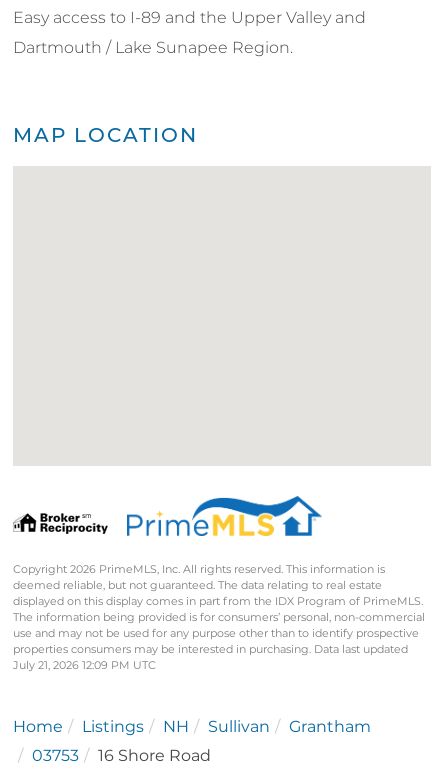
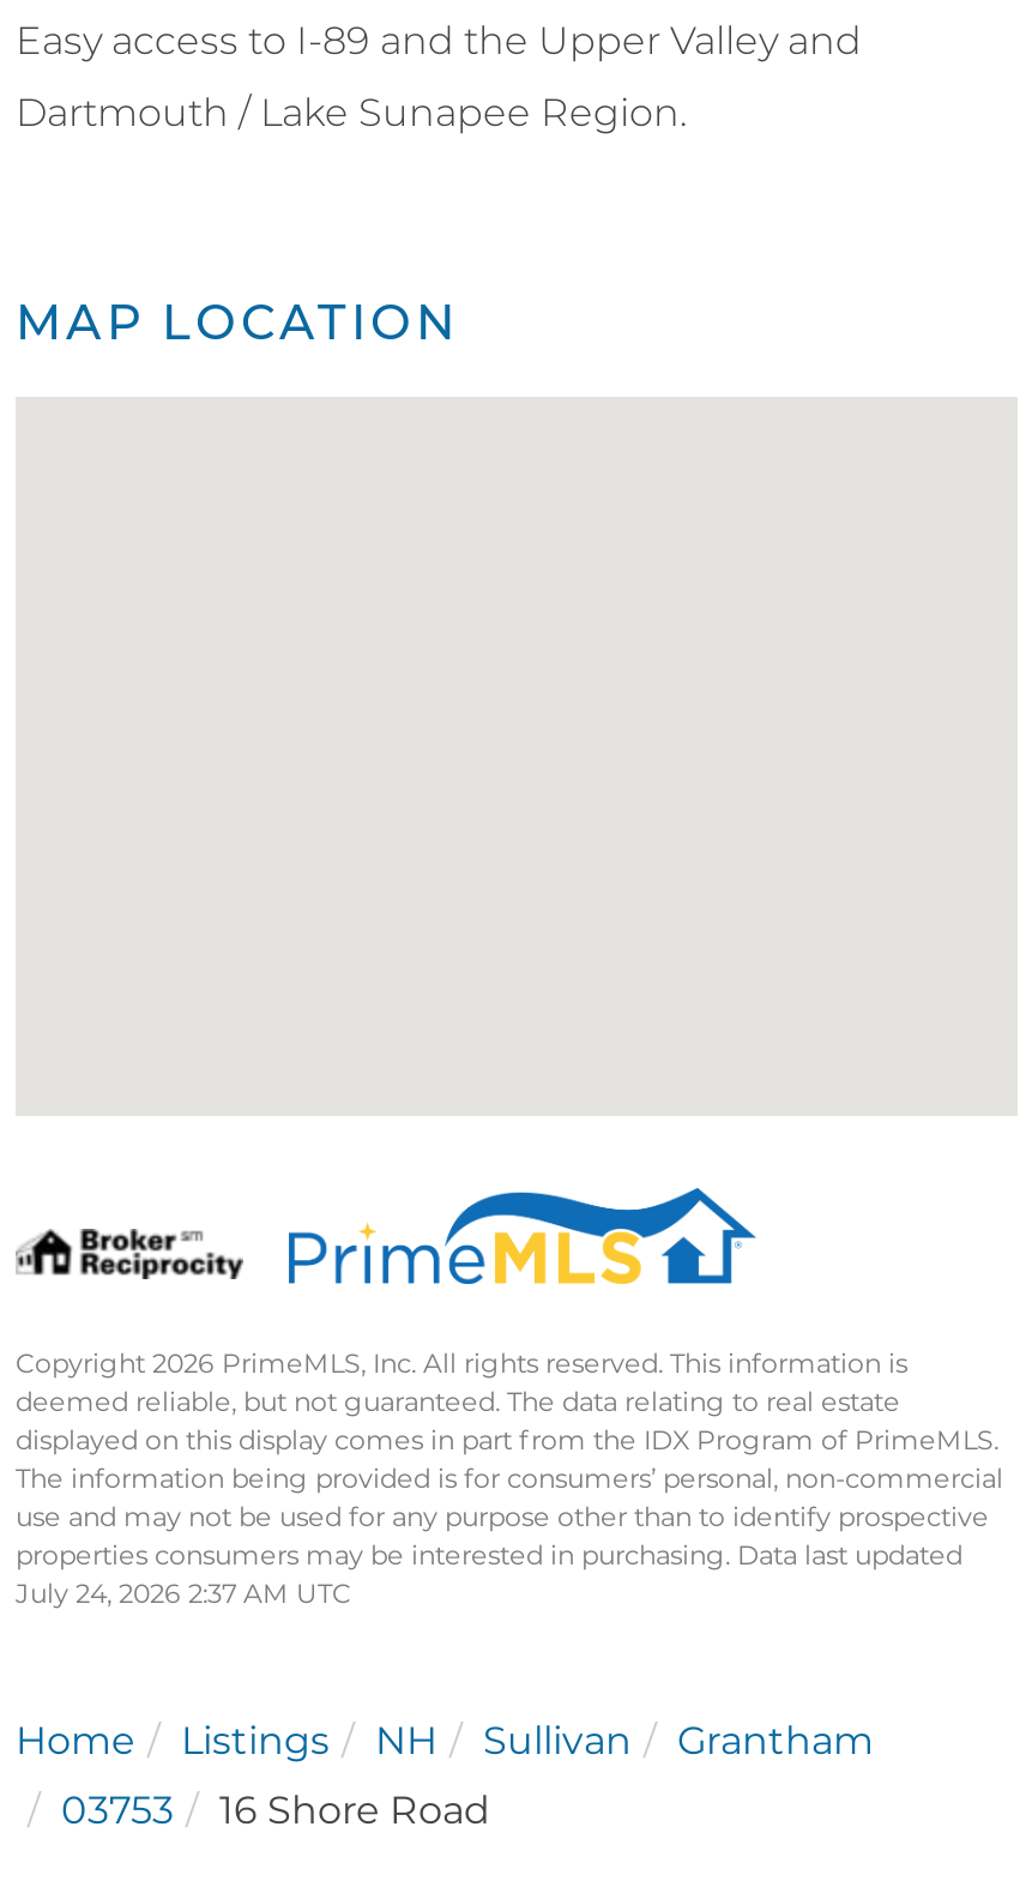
- July 21, 2026 12:09 PM UTC
+ July 24, 2026 2:37 AM UTC
